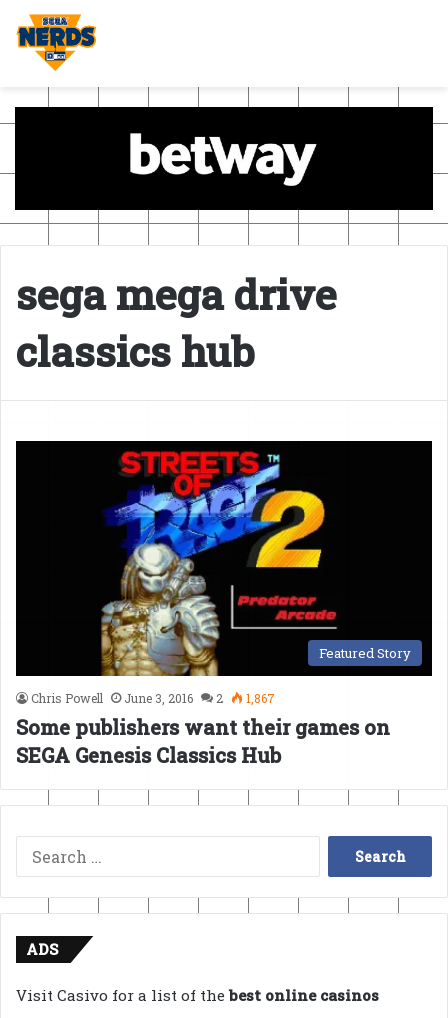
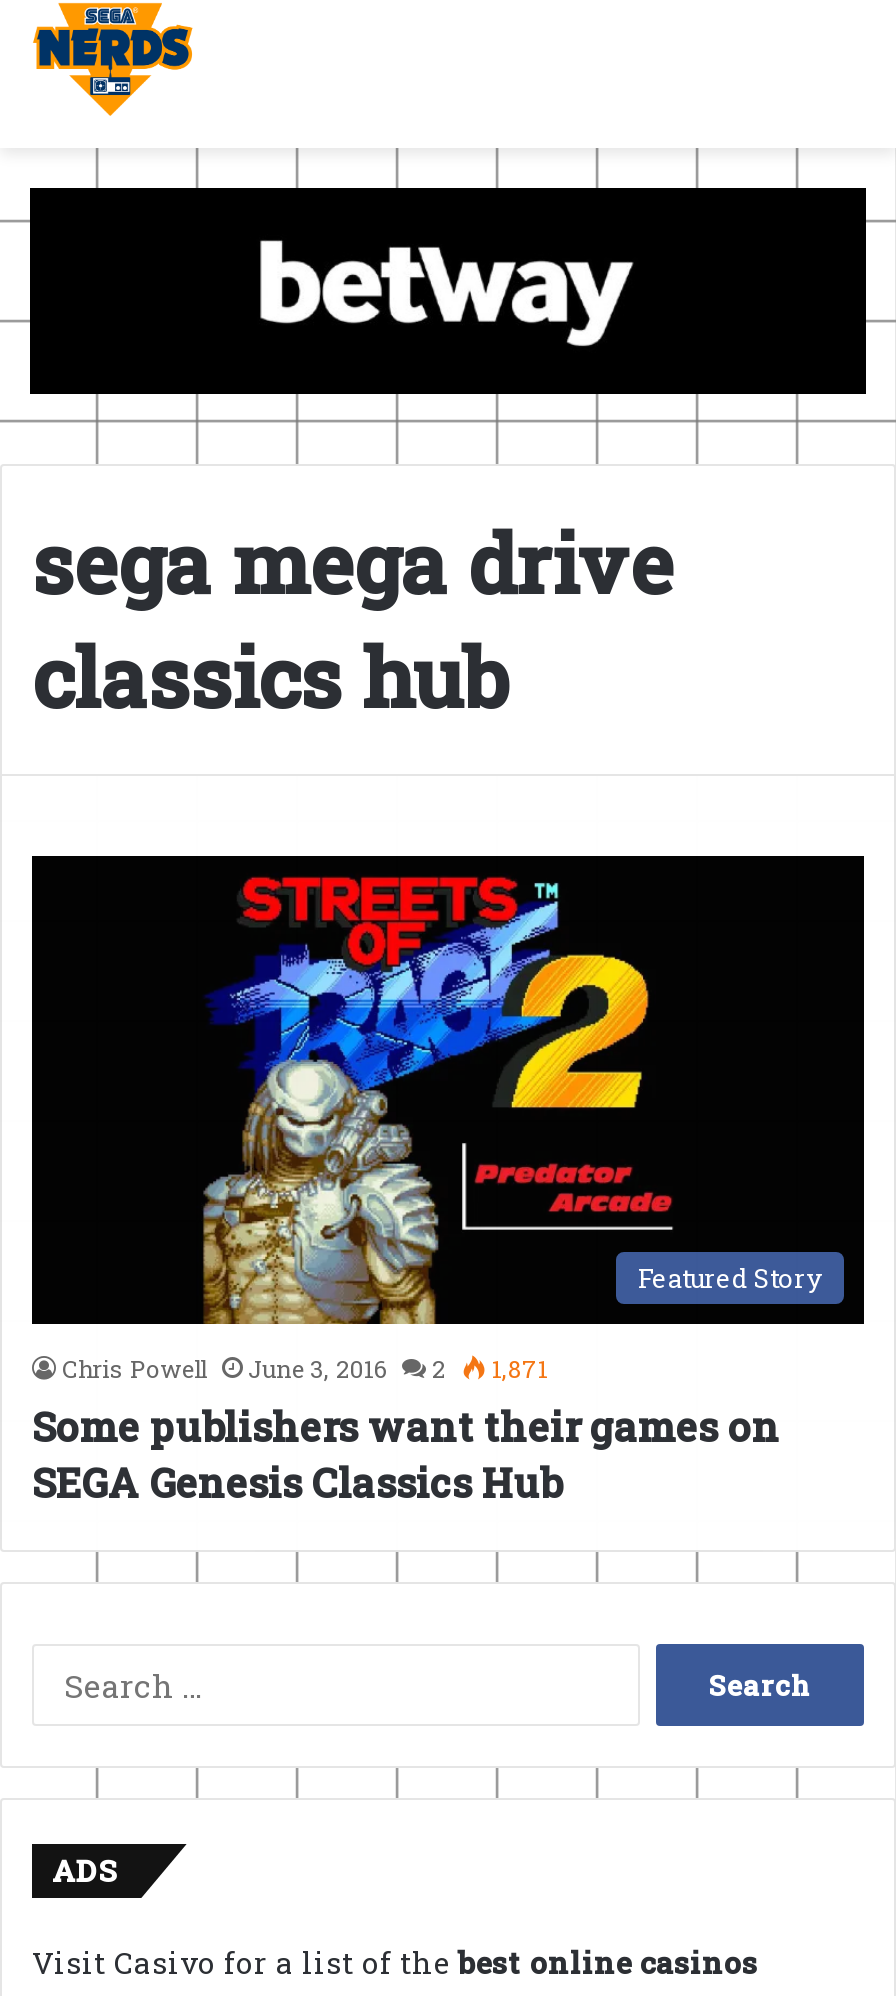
- Chris Powell June 3, 2016 2 1,867
+ Chris Powell June 3, 2016 2 1,871
